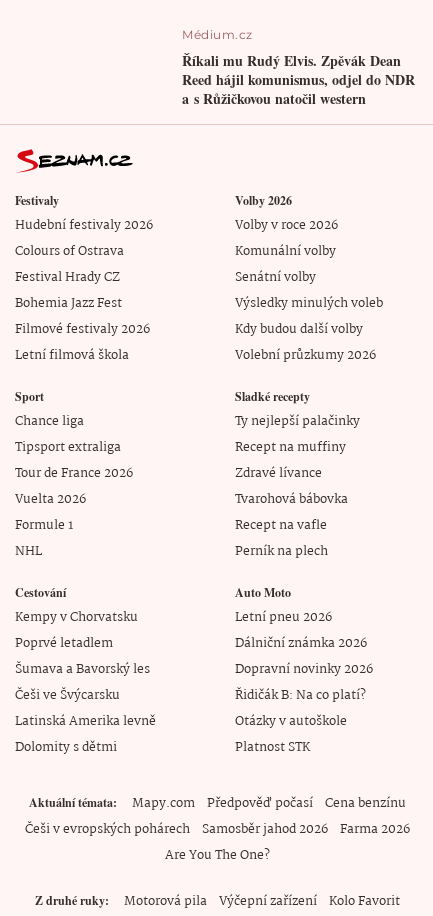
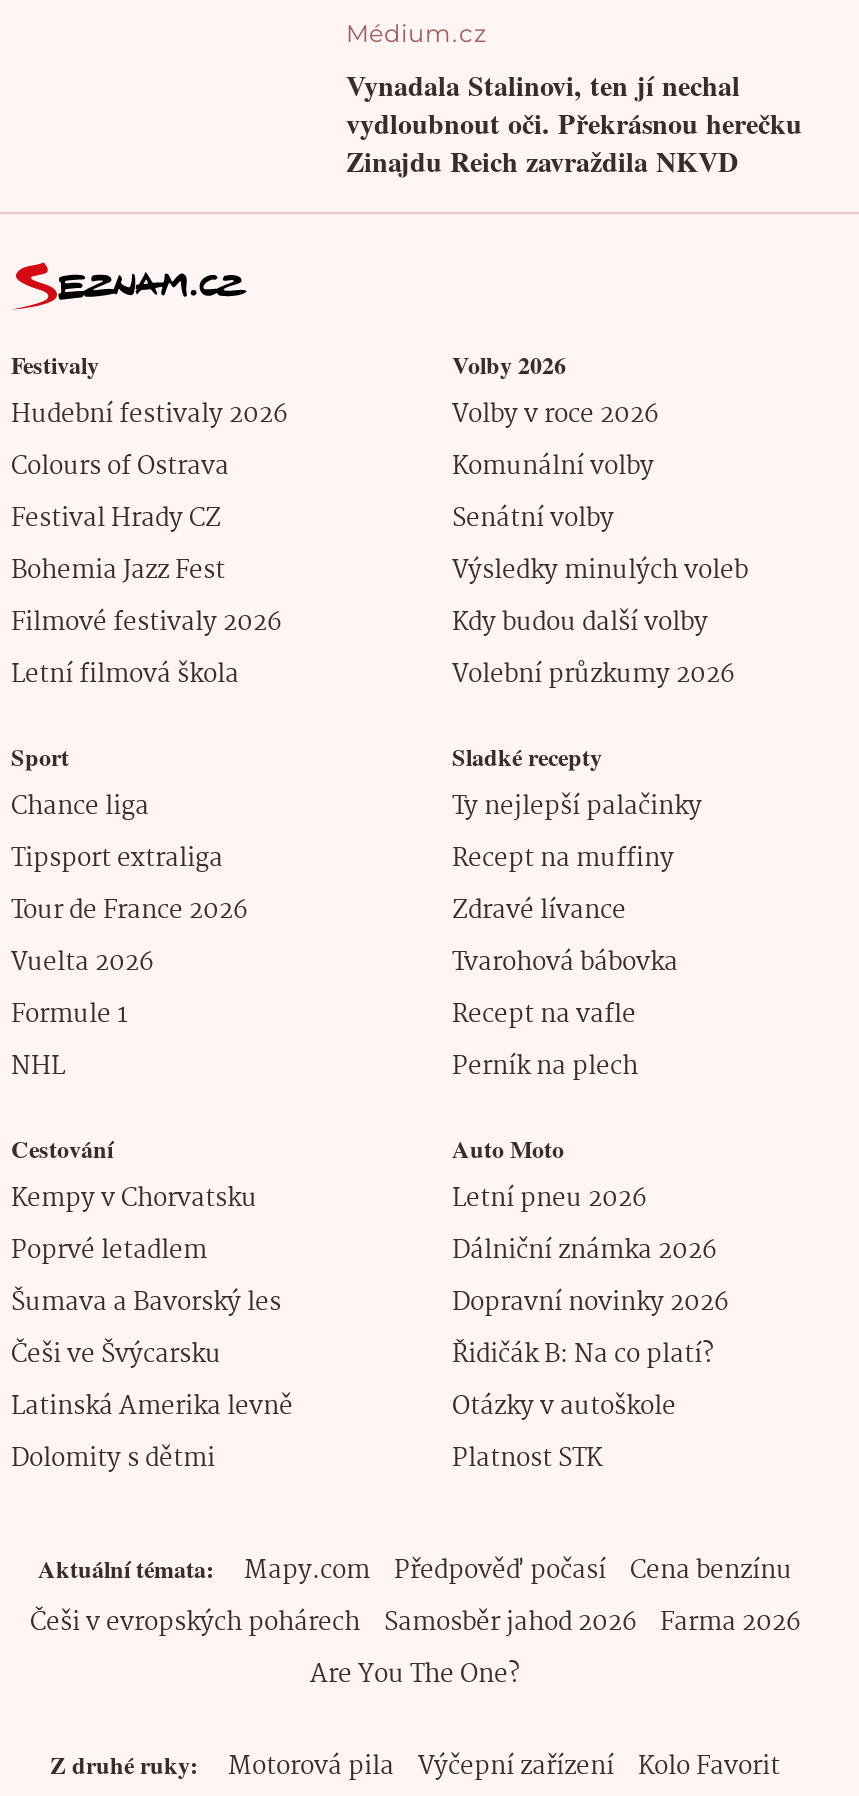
- Říkali mu Rudý Elvis. Zpěvák Dean
- Reed hájil komunismus, odjel do NDR
- a s Růžičkovou natočil western
+ Vynadala Stalinovi, ten jí nechal
+ vydloubnout oči. Překrásnou herečku
+ Zinajdu Reich zavraždila NKVD
